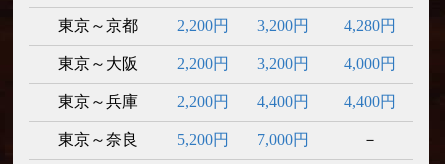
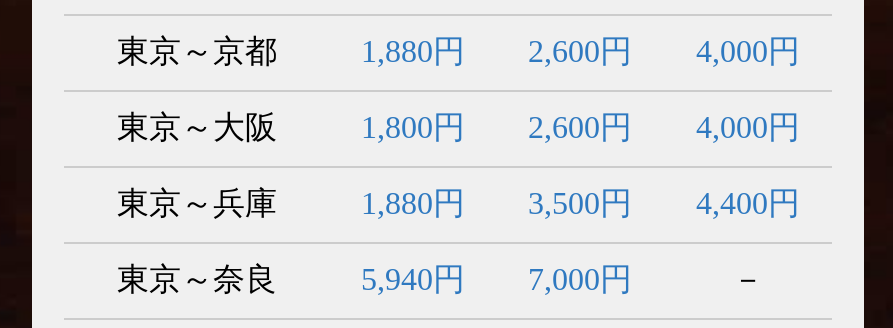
- 2,200円
+ 1,880円

- 3,200円
+ 2,600円

- 4,280円
+ 4,000円

- 2,200円
+ 1,800円

- 3,200円
+ 2,600円

- 2,200円
+ 1,880円

- 4,400円
+ 3,500円

- 5,200円 7,000円
+ 5,940円 7,000円
